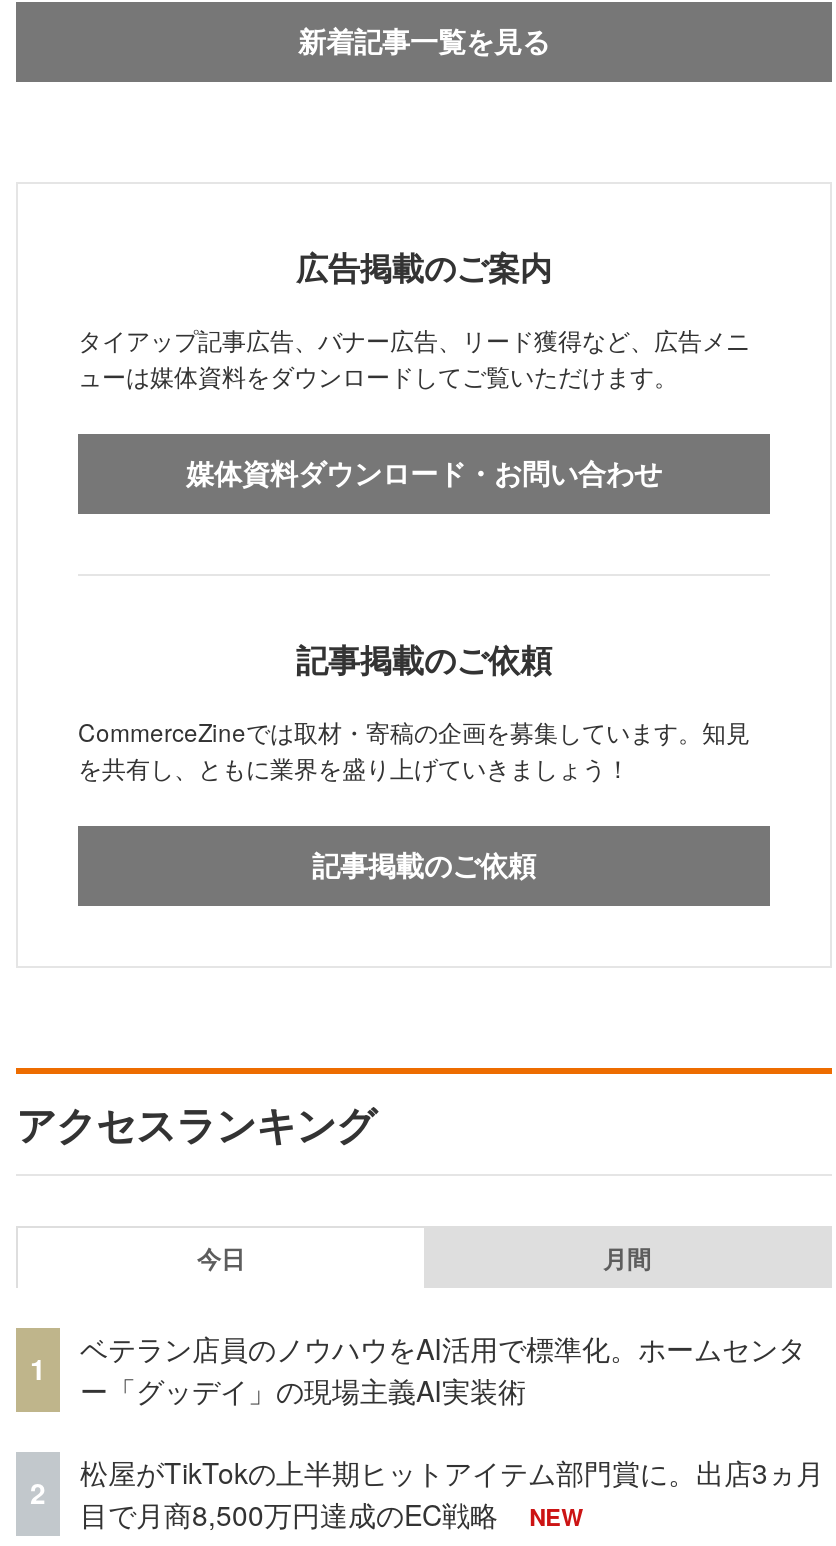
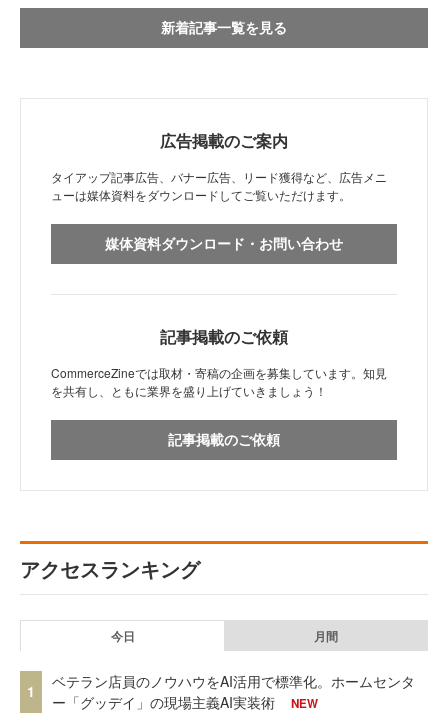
- 松屋がTikTokの上半期ヒットアイテム部門賞に。出店3ヵ月
- 目で月商8,500万円達成のEC戦略

- 2
